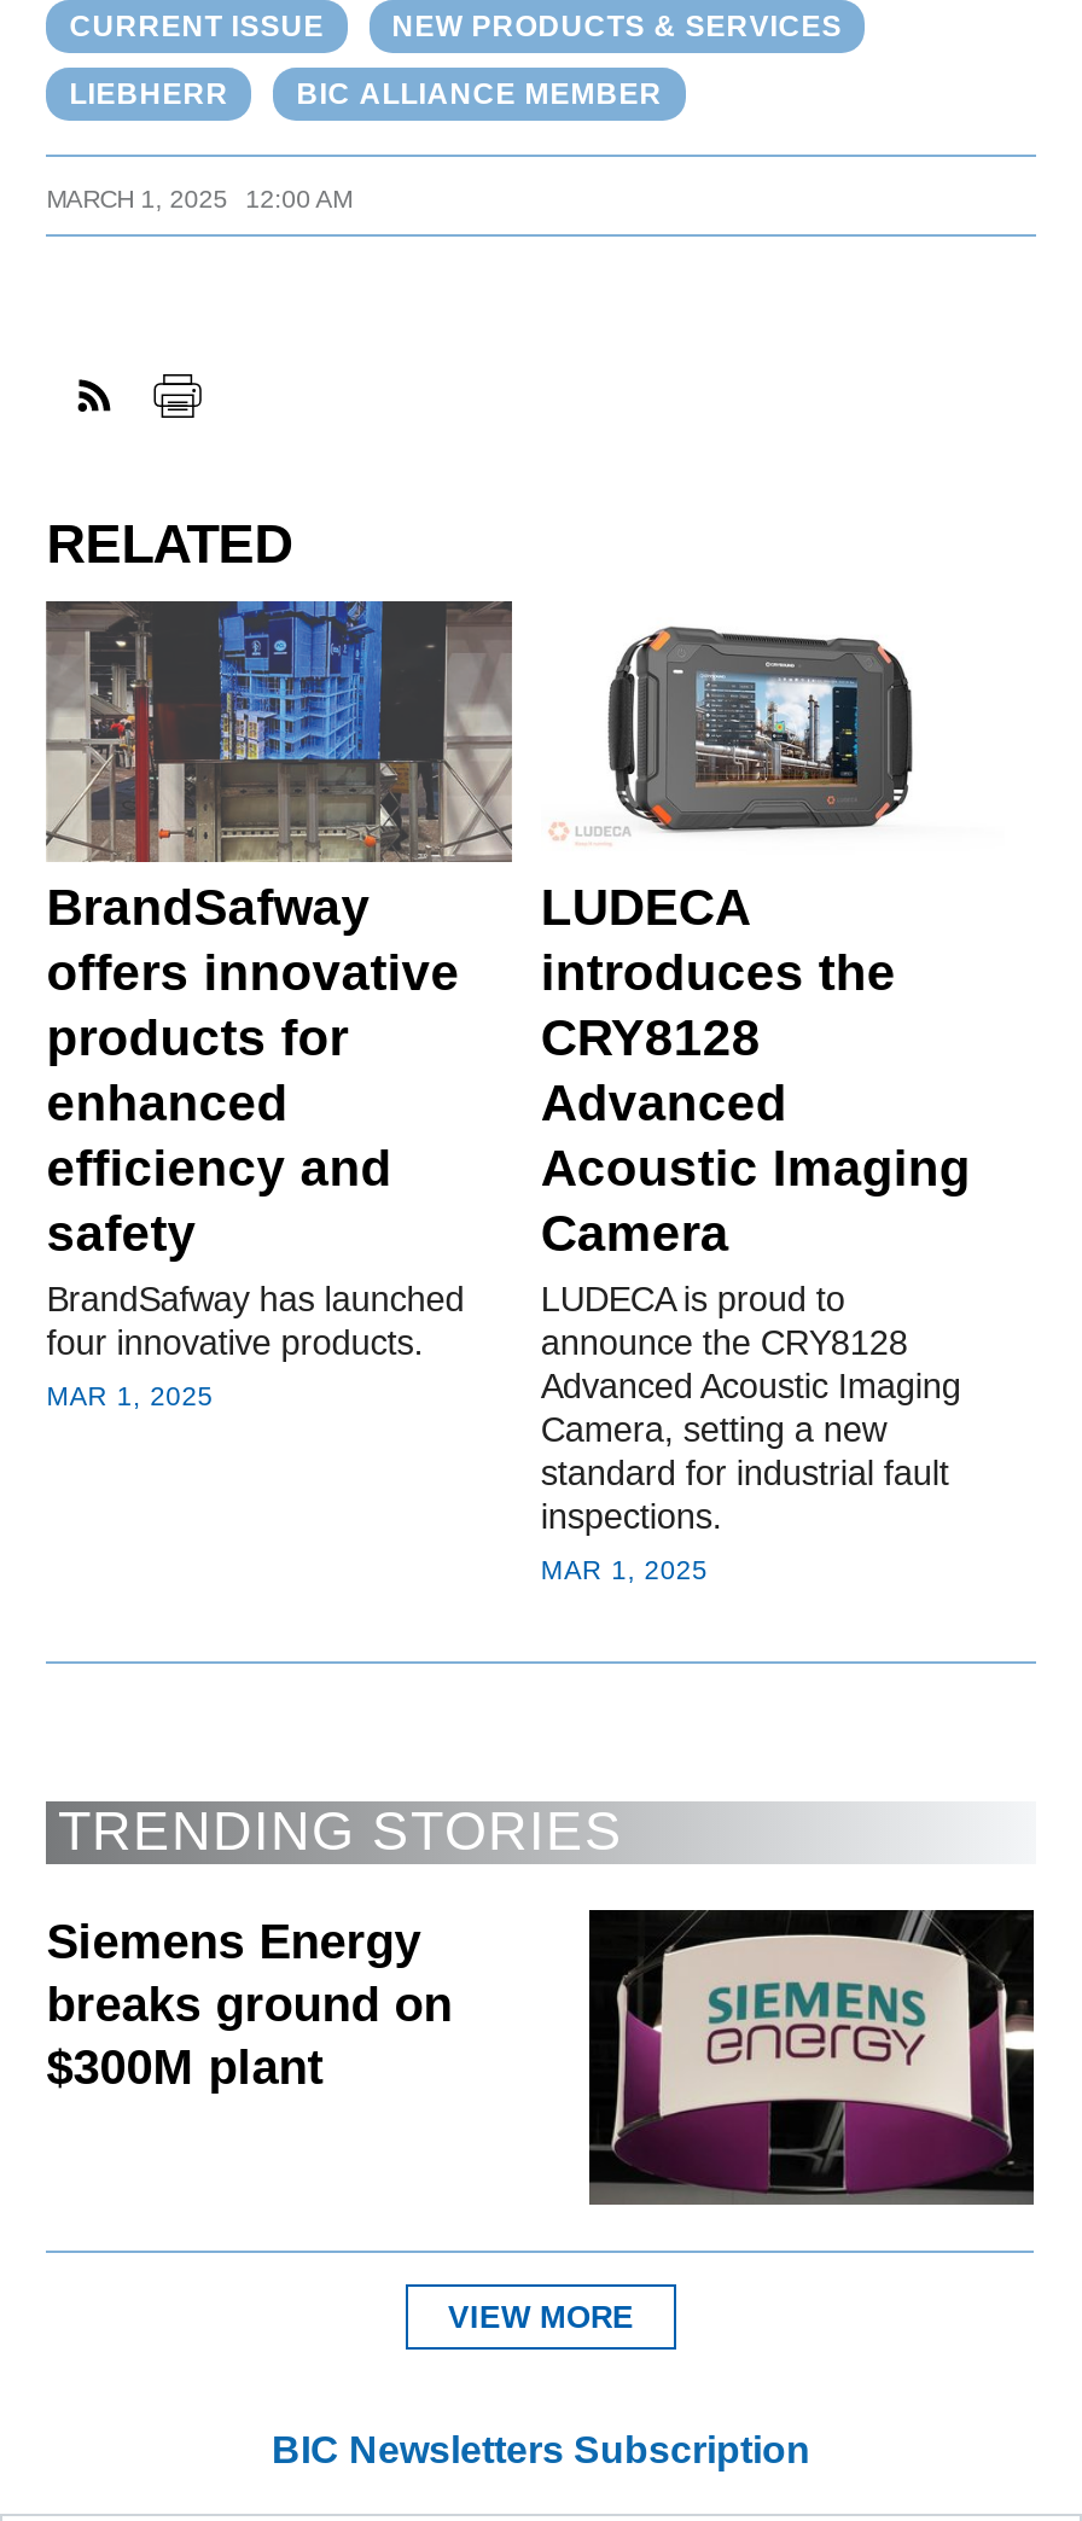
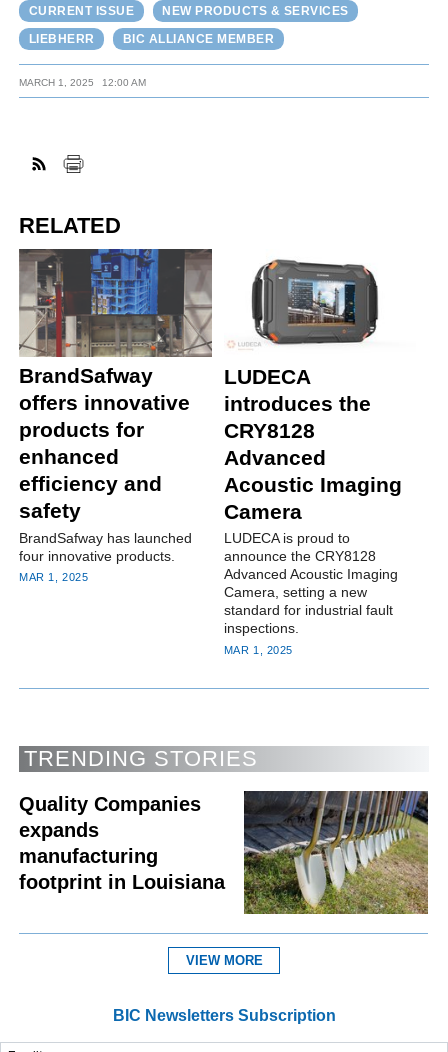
- Siemens Energy
- breaks ground on
- $300M plant
+ Quality Companies
+ expands
+ manufacturing
+ footprint in Louisiana

- [image]
+ [image]
